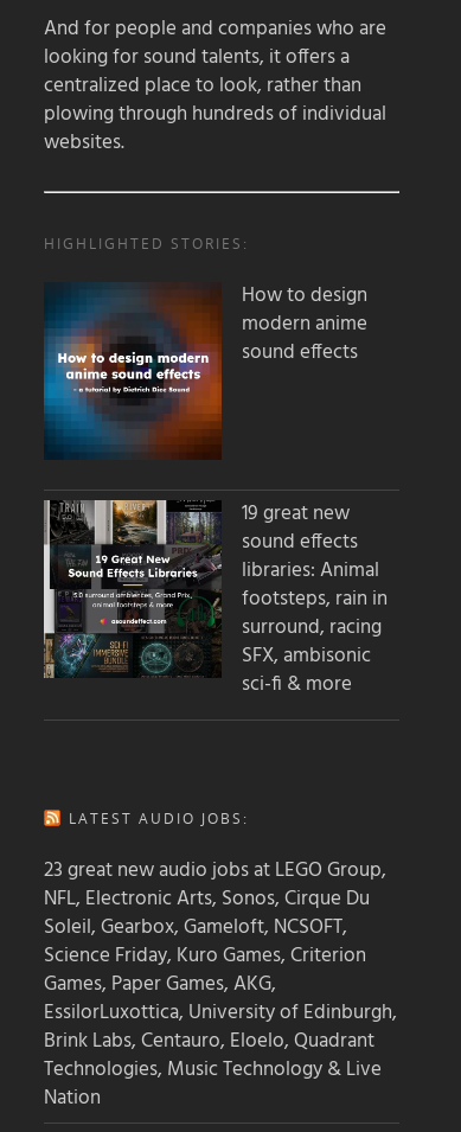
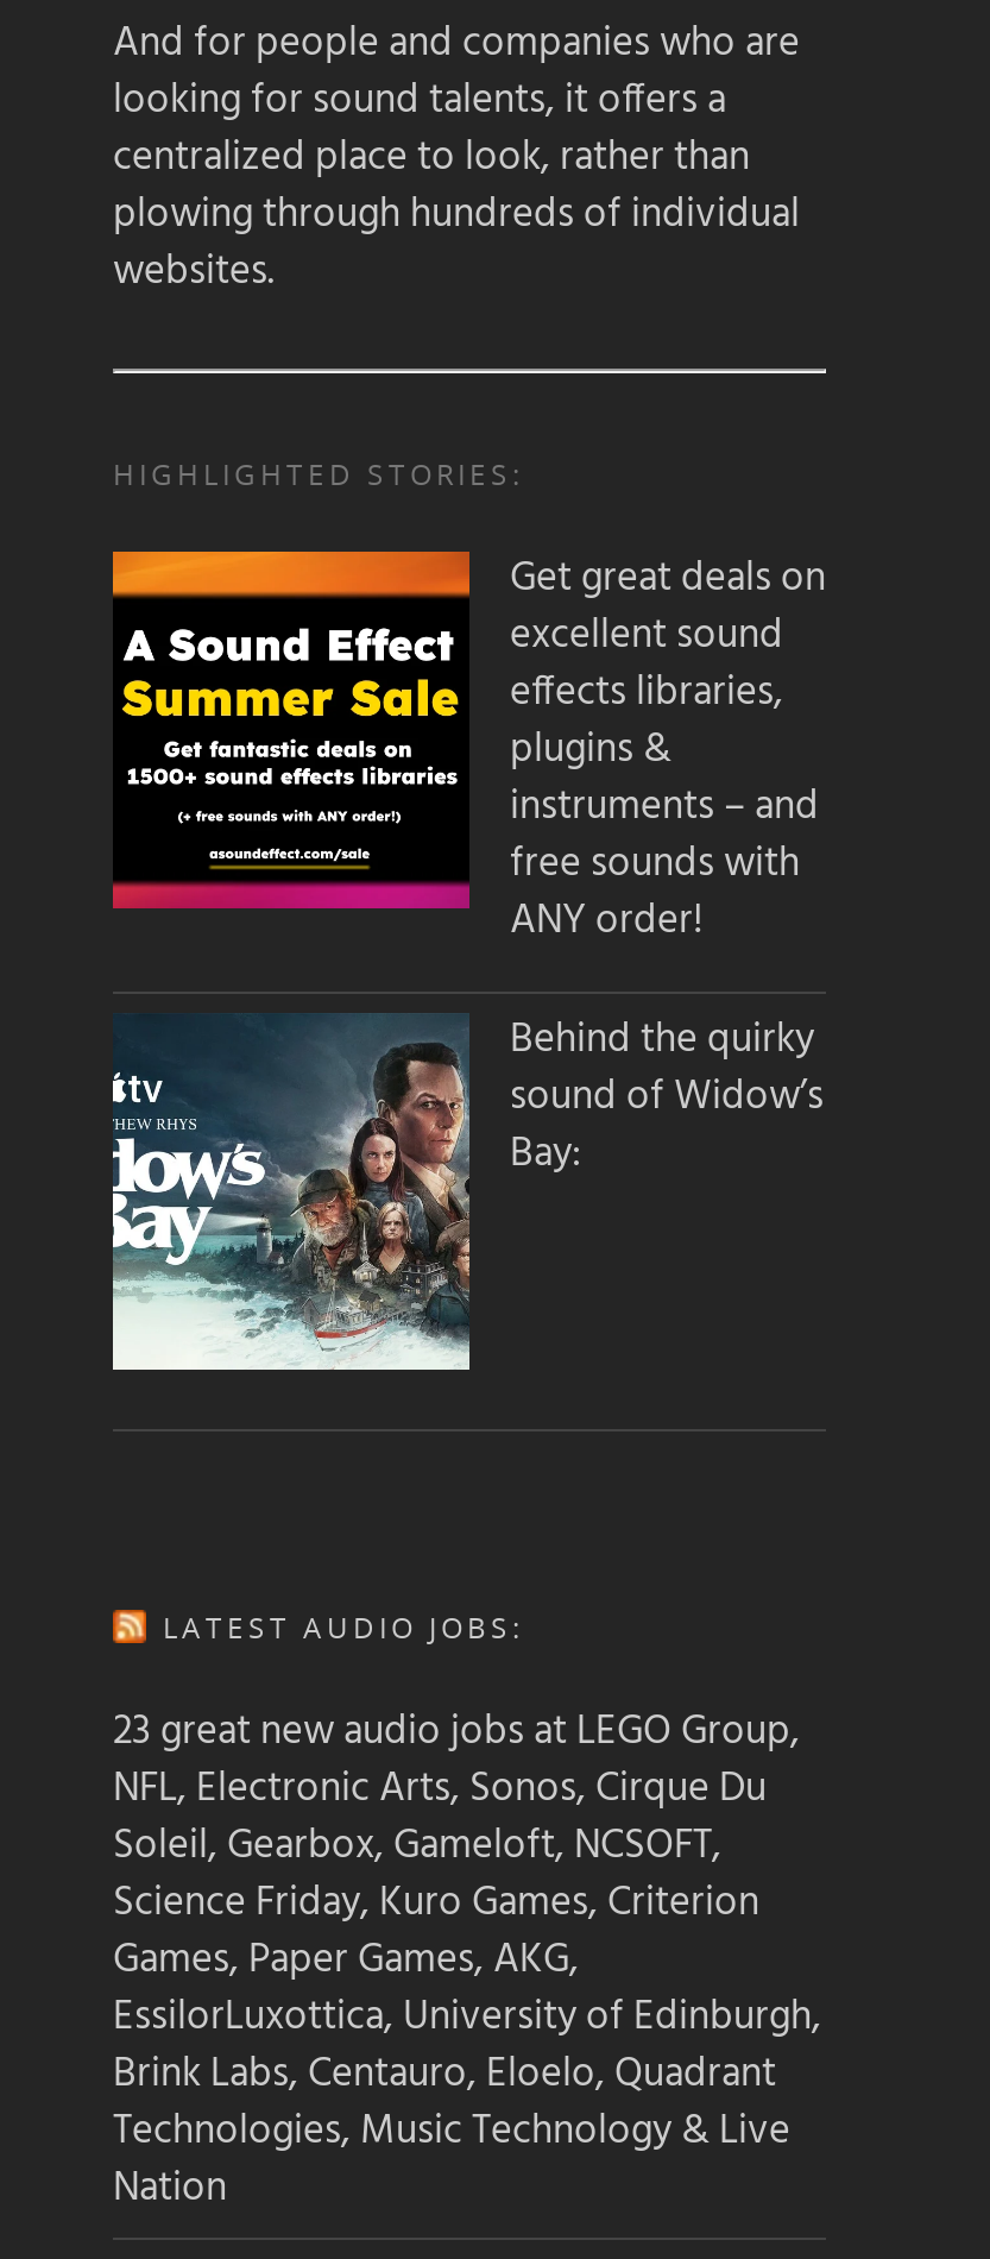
- [image]
- How to design
- modern anime
- sound effects
+ [image]
+ Get great deals on
+ excellent sound
+ effects libraries,
+ plugins &
+ instruments – and
+ free sounds with
+ ANY order!

- [image]
- 19 great new
- sound effects
- libraries: Animal
- footsteps, rain in
- surround, racing
- SFX, ambisonic
- sci-fi & more
+ [image]
+ Behind the quirky
+ sound of Widow’s
+ Bay:
